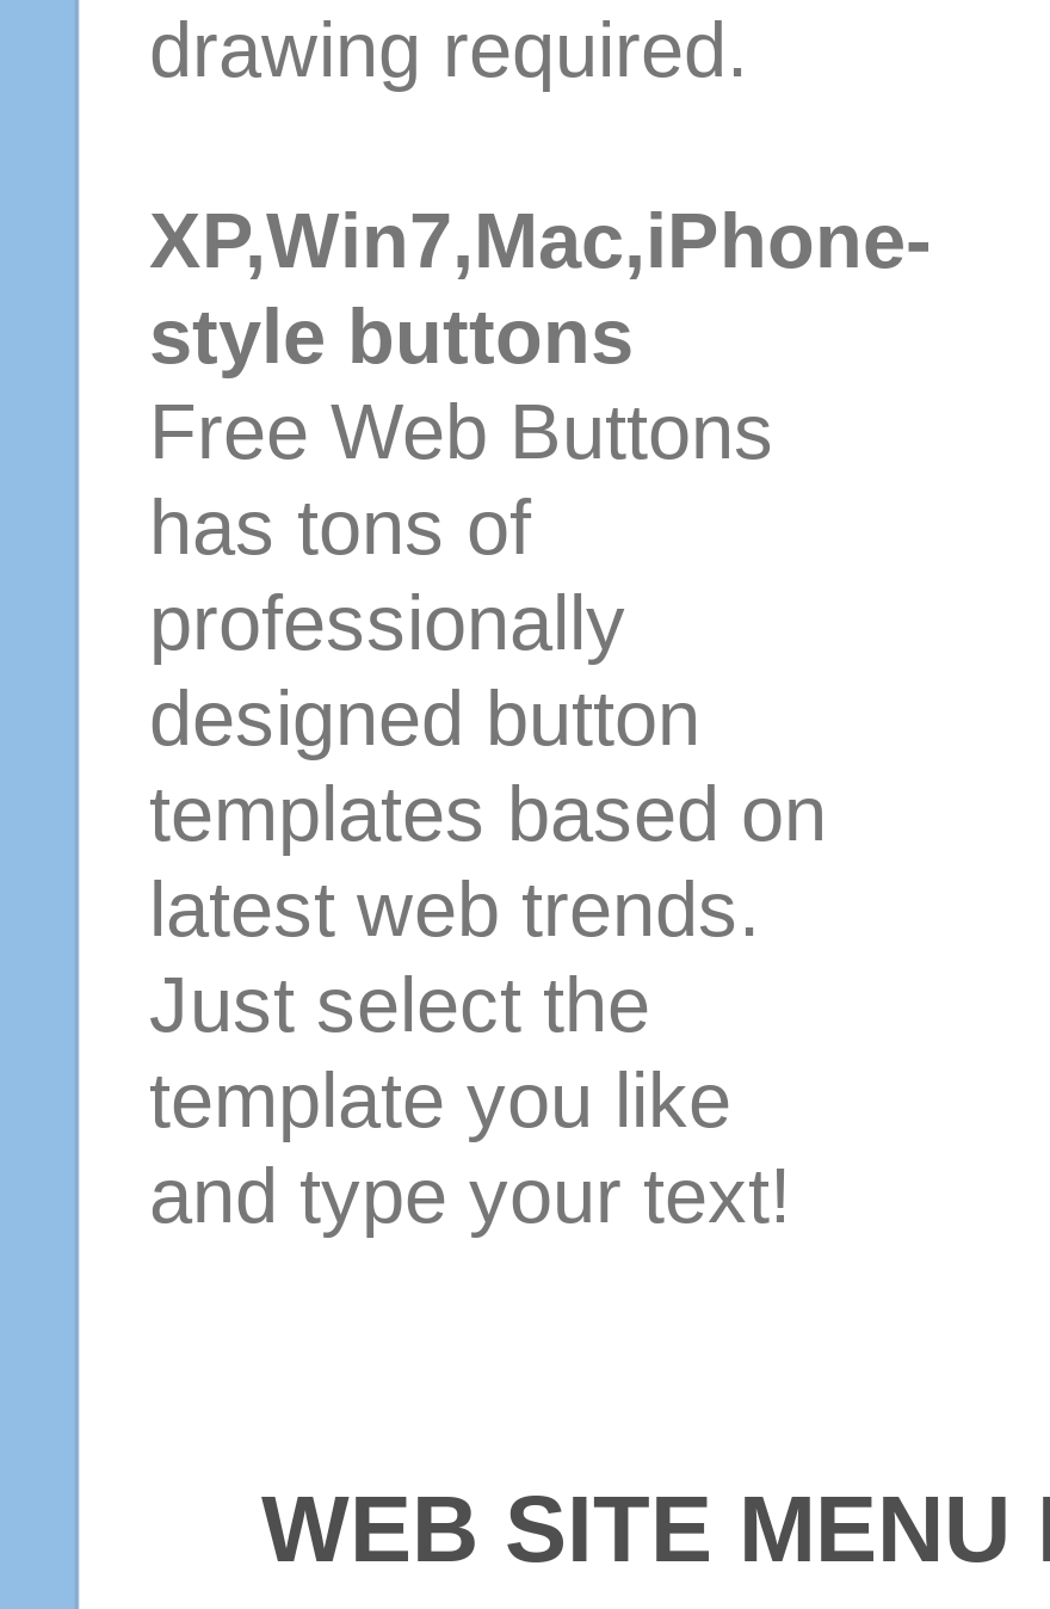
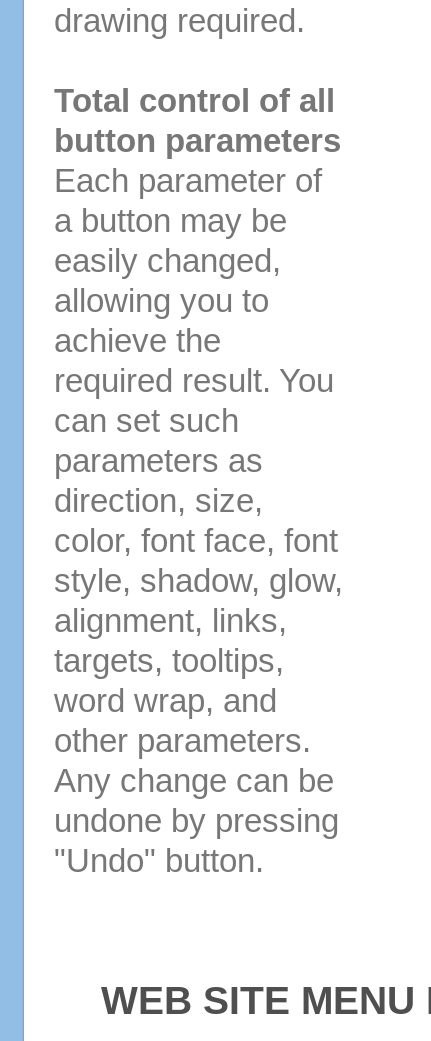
- XP,Win7,Mac,iPhone-
- style buttons
- Free Web Buttons
- has tons of
- professionally
- designed button
- templates based on
- latest web trends.
- Just select the
- template you like
- and type your text!
+ Total control of all
+ button parameters
+ Each parameter of
+ a button may be
+ easily changed,
+ allowing you to
+ achieve the
+ required result. You
+ can set such
+ parameters as
+ direction, size,
+ color, font face, font
+ style, shadow, glow,
+ alignment, links,
+ targets, tooltips,
+ word wrap, and
+ other parameters.
+ Any change can be
+ undone by pressing
+ "Undo" button.
